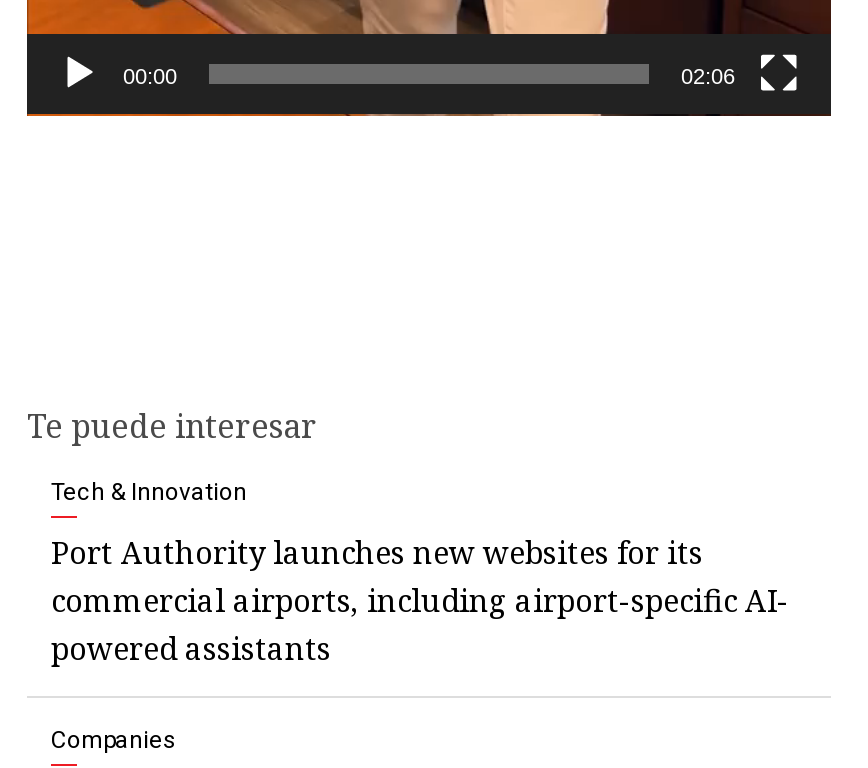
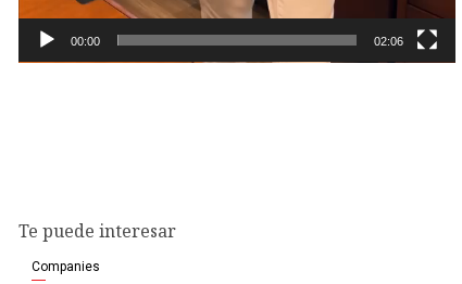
- Tech & Innovation
- Port Authority launches new websites for its
- commercial airports, including airport-specific AI-
- powered assistants
